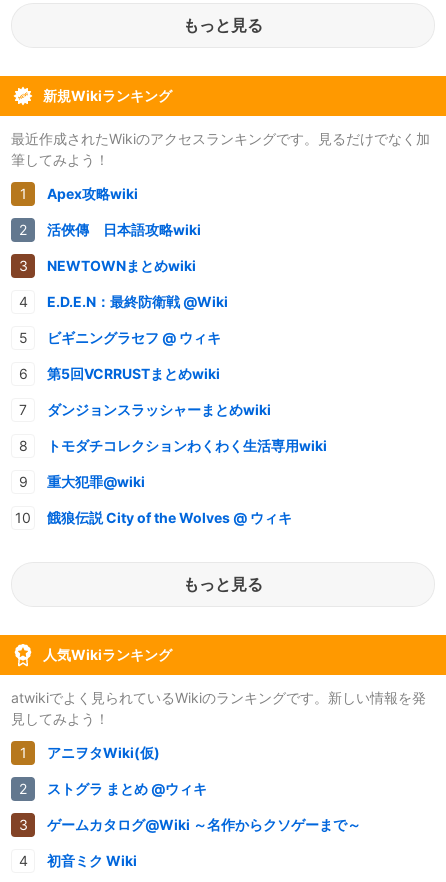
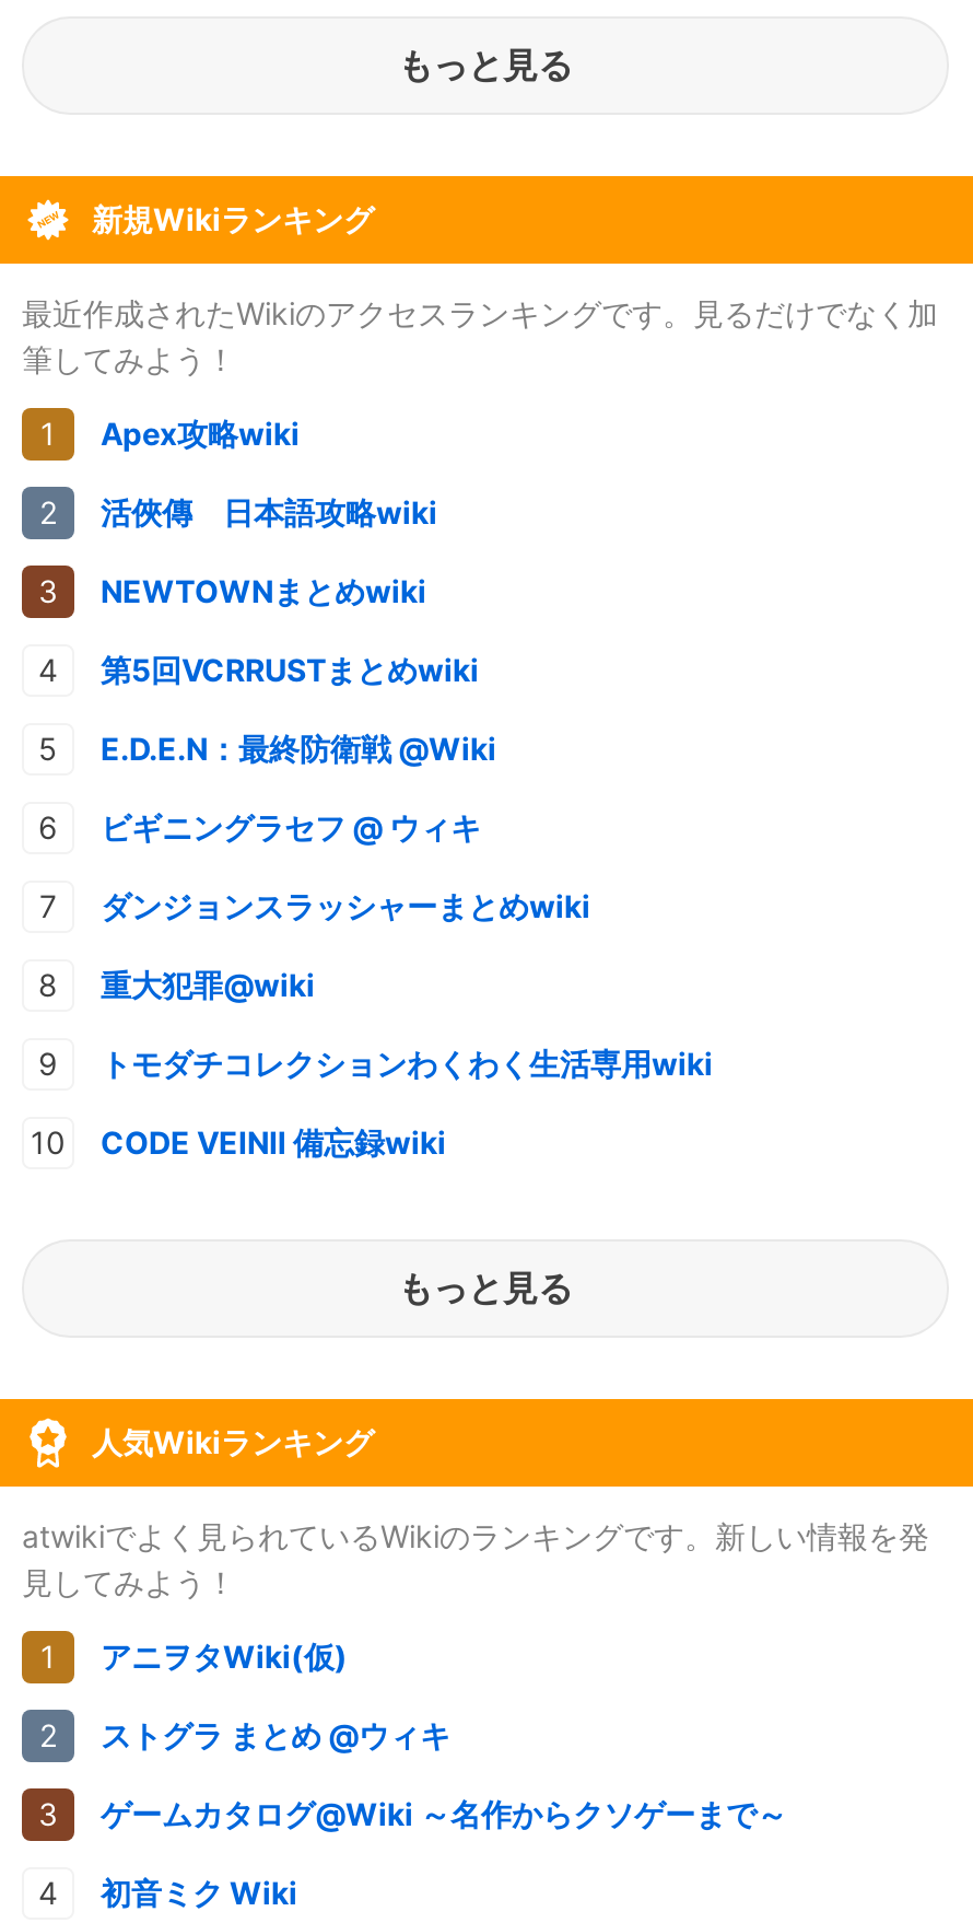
moved down: E.D.E.N：最終防衛戦 @Wiki | ビギニングラセフ @ ウィキ

moved up: 第5回VCRRUSTまとめwiki

moved down: トモダチコレクションわくわく生活専用wiki

moved up: 重大犯罪@wiki

- 餓狼伝説 City of the Wolves @ ウィキ
+ CODE VEINⅡ 備忘録wiki
